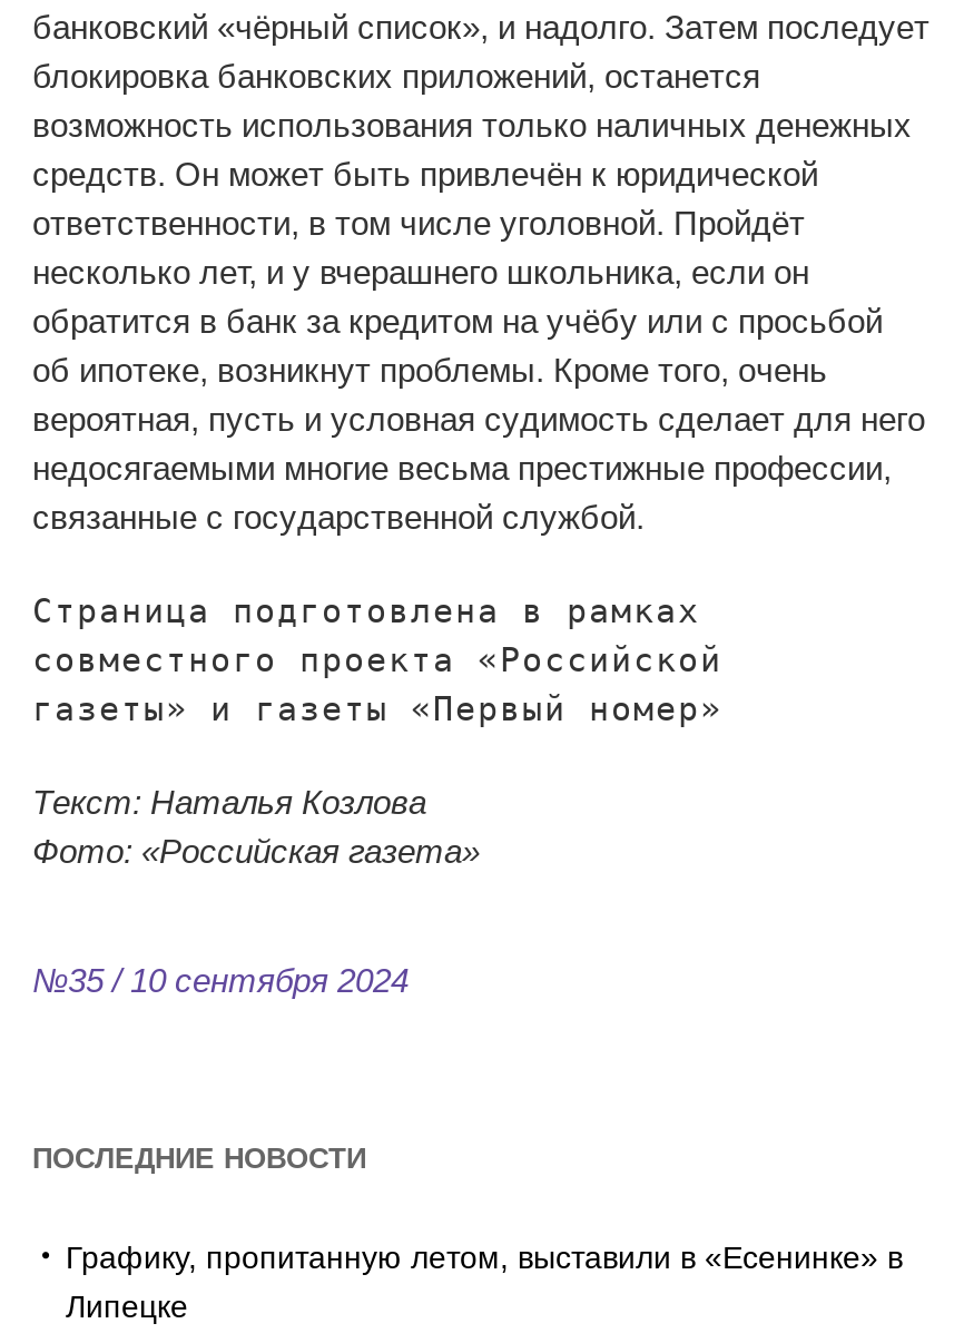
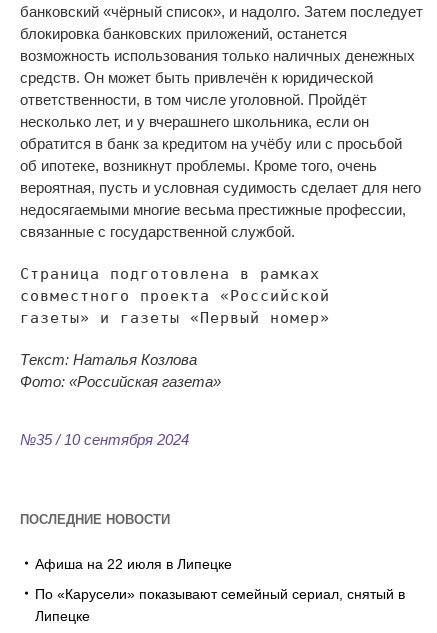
- Графику, пропитанную летом, выставили в «Есенинке» в
+ Афиша на 22 июля в Липецке
+ По «Карусели» показывают семейный сериал, снятый в
